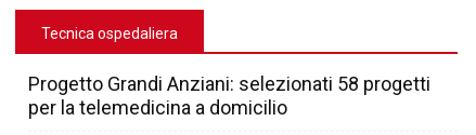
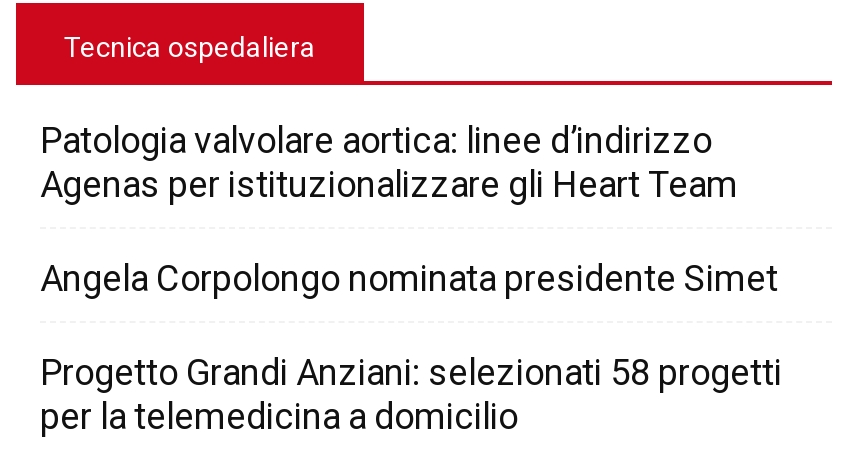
+ Patologia valvolare aortica: linee d’indirizzo
+ Agenas per istituzionalizzare gli Heart Team
+ Angela Corpolongo nominata presidente Simet
